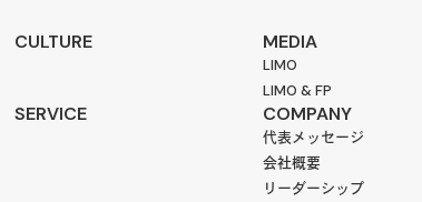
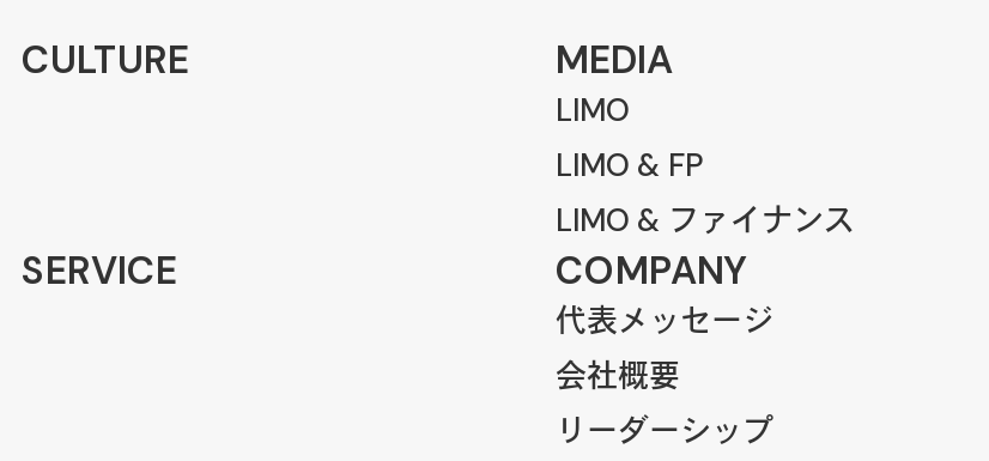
+ LIMO & ファイナンス
